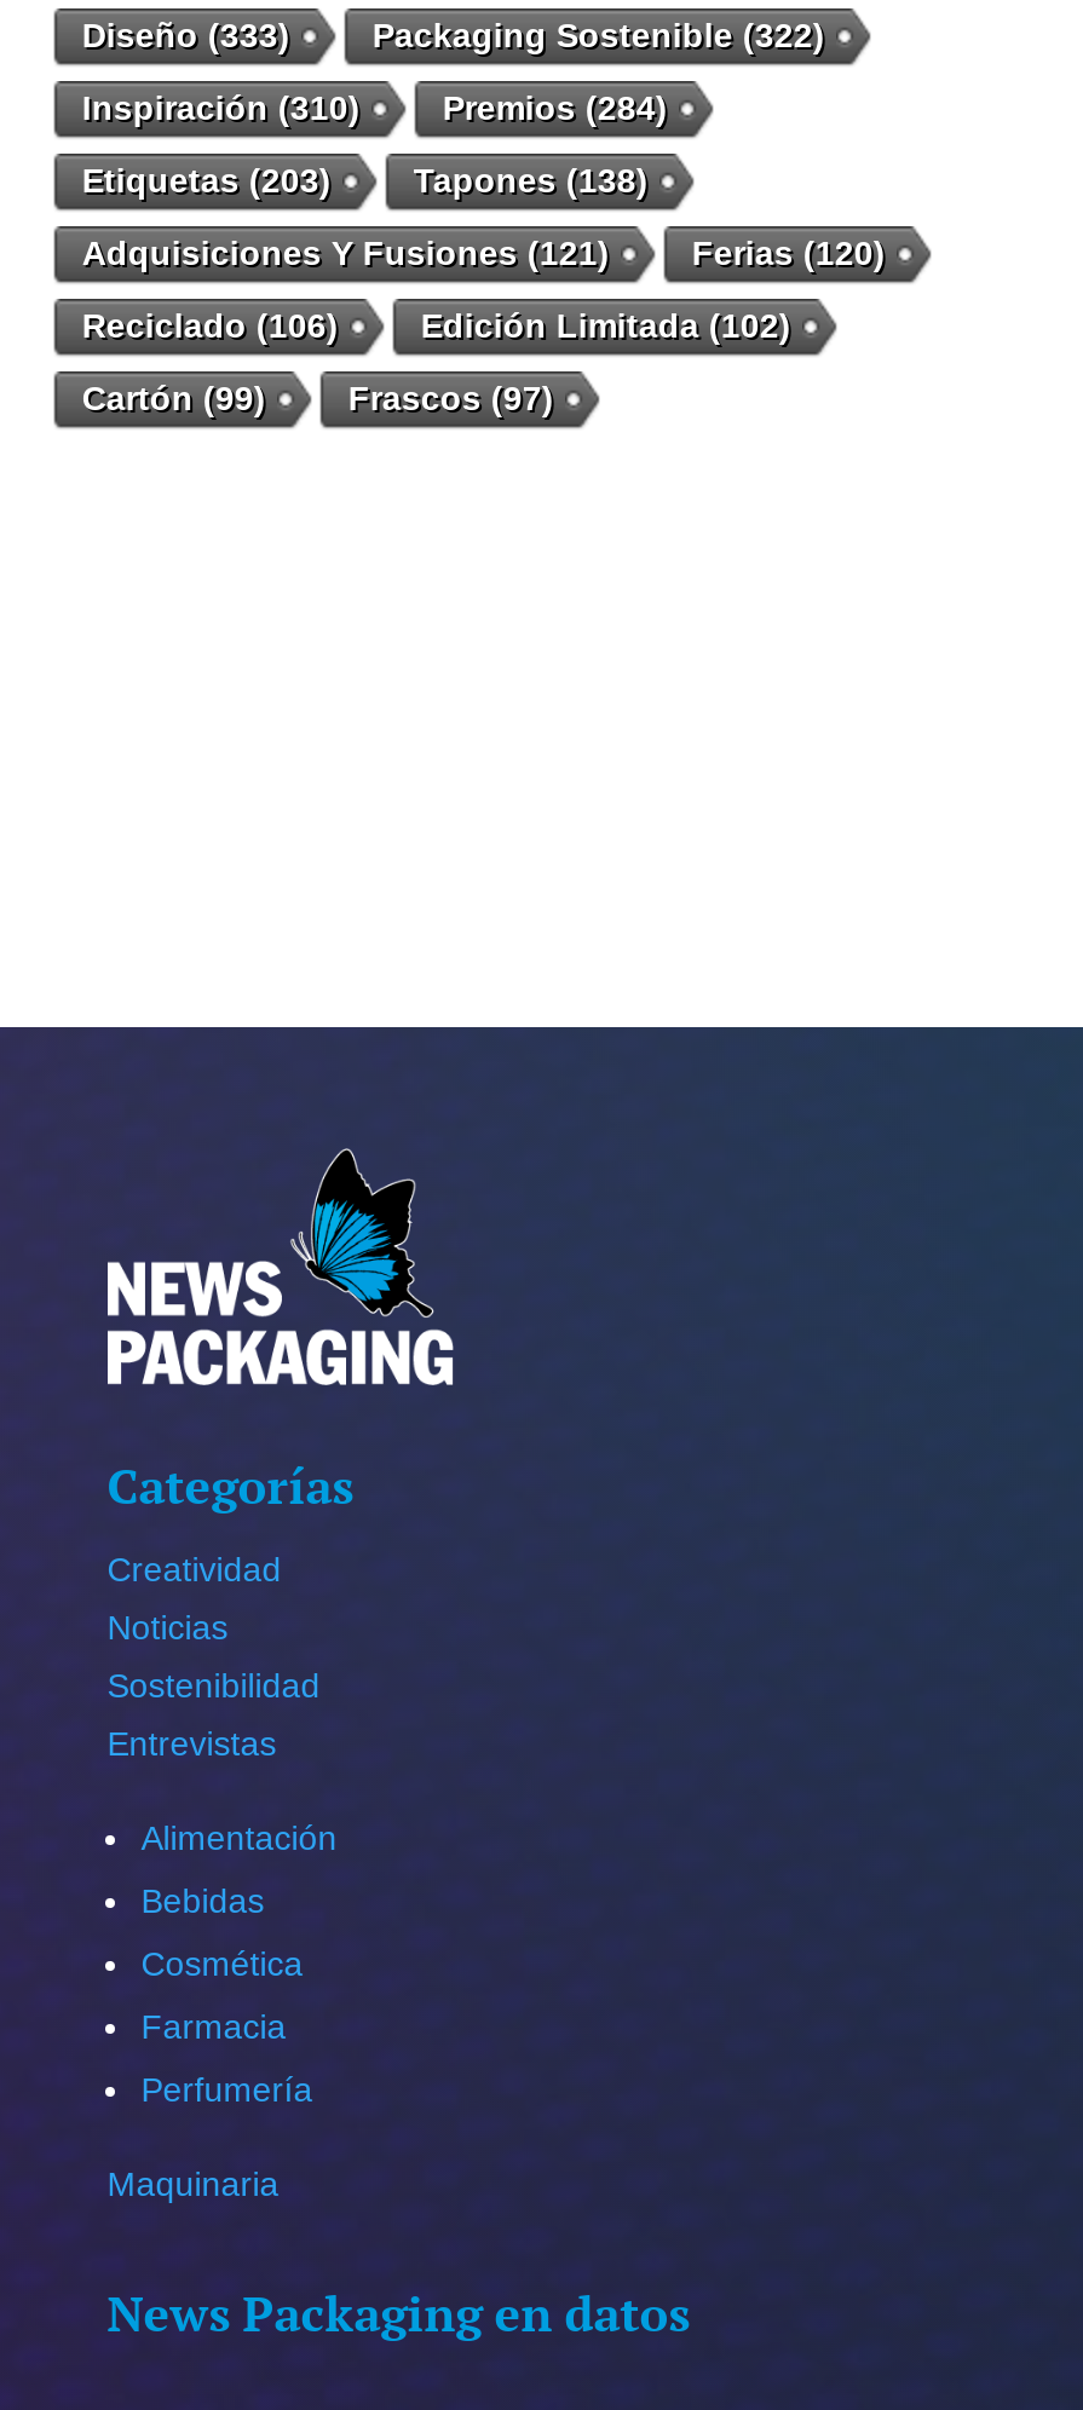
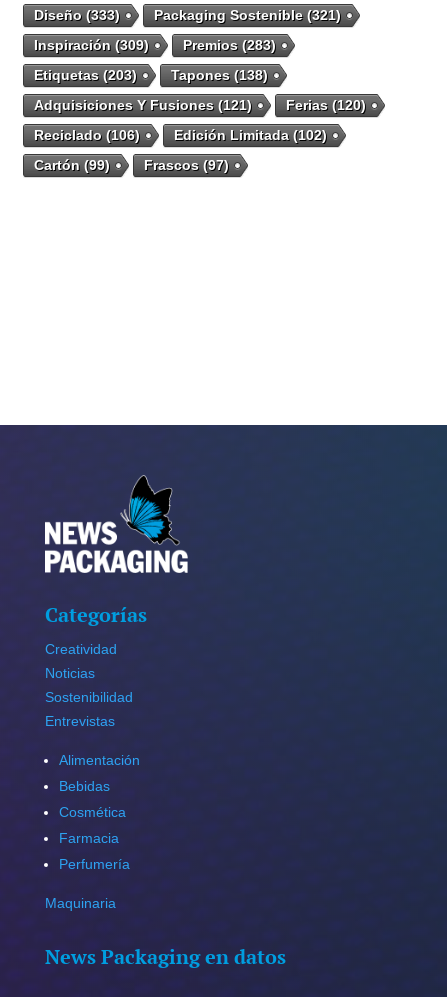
- Packaging Sostenible (322)
+ Packaging Sostenible (321)

- Inspiración (310)
+ Inspiración (309)

- Premios (284)
+ Premios (283)
